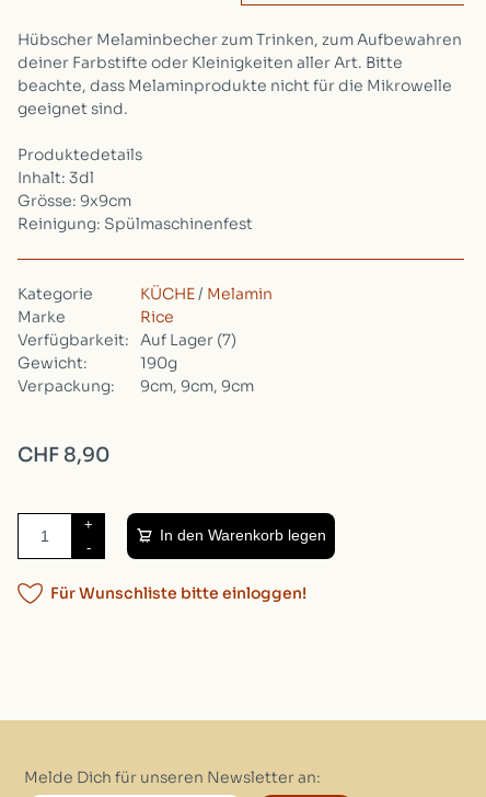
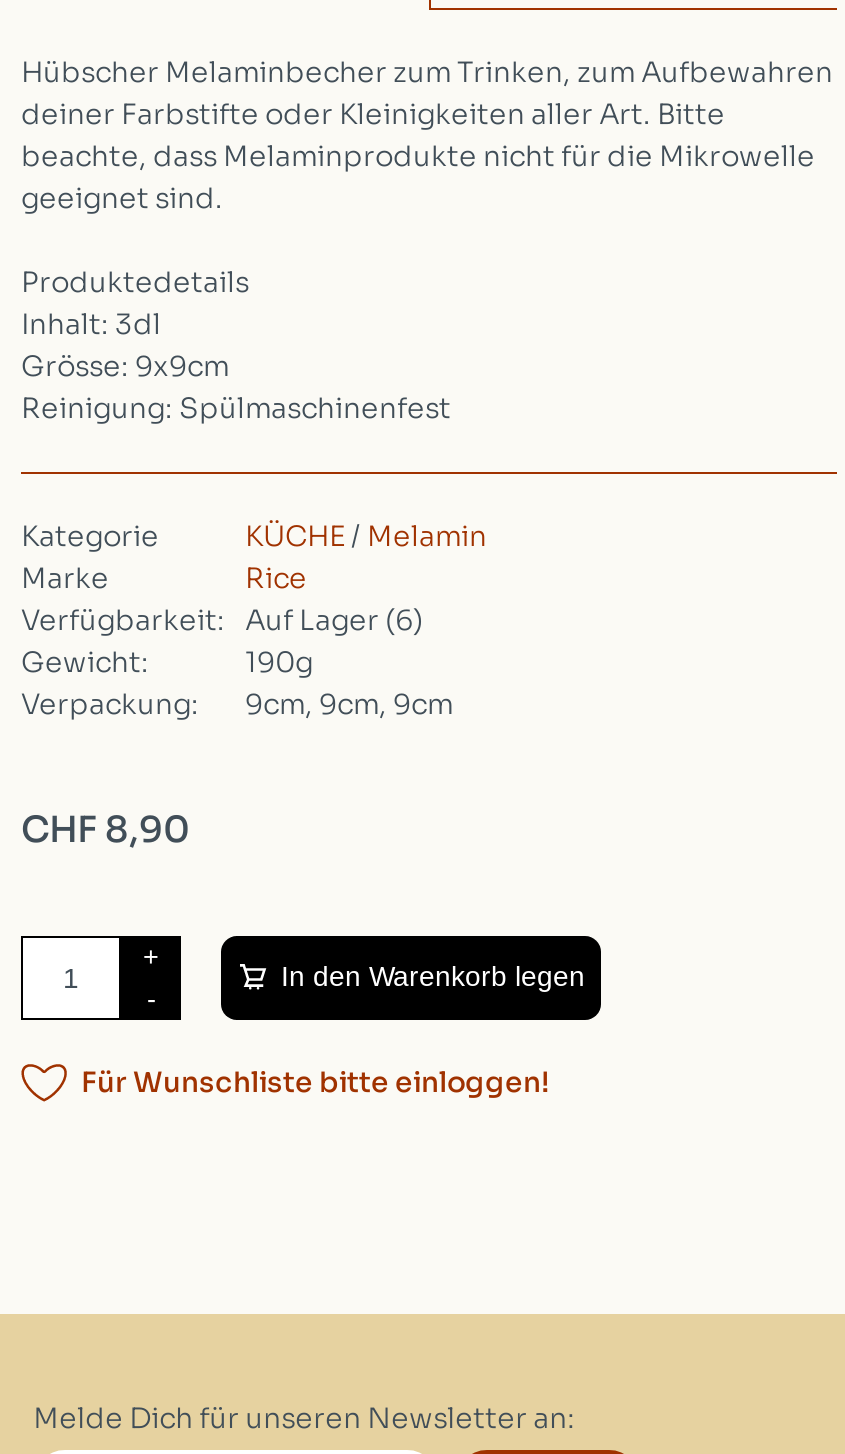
- Verfügbarkeit: Auf Lager (7)
+ Verfügbarkeit: Auf Lager (6)
